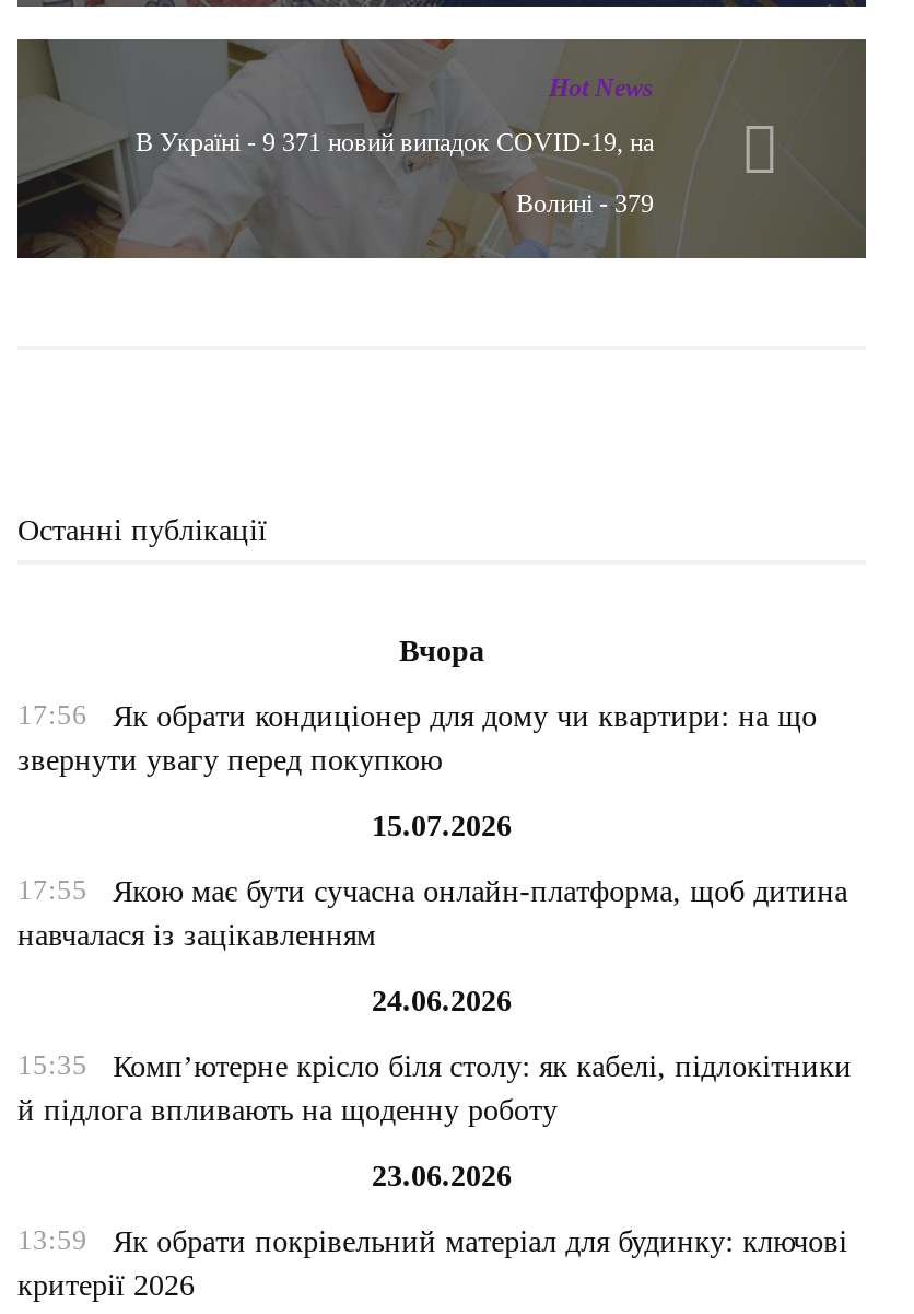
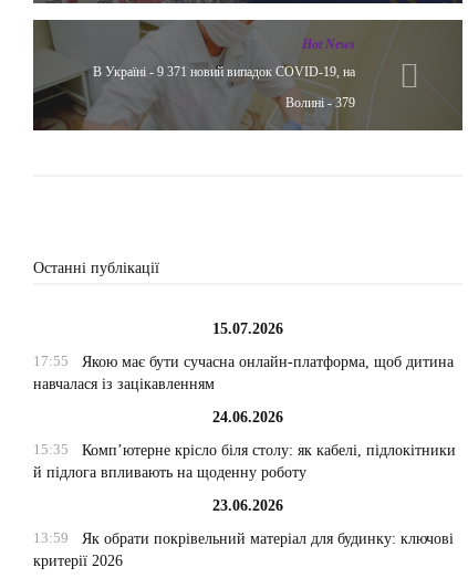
- Вчора
- 17:56
- Як обрати кондиціонер для дому чи квартири: на що
- звернути увагу перед покупкою
